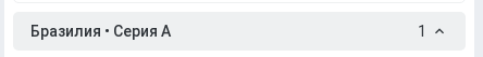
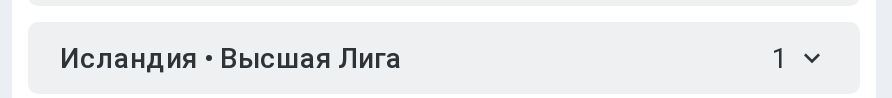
- Бразилия • Серия A
+ Исландия • Высшая Лига
